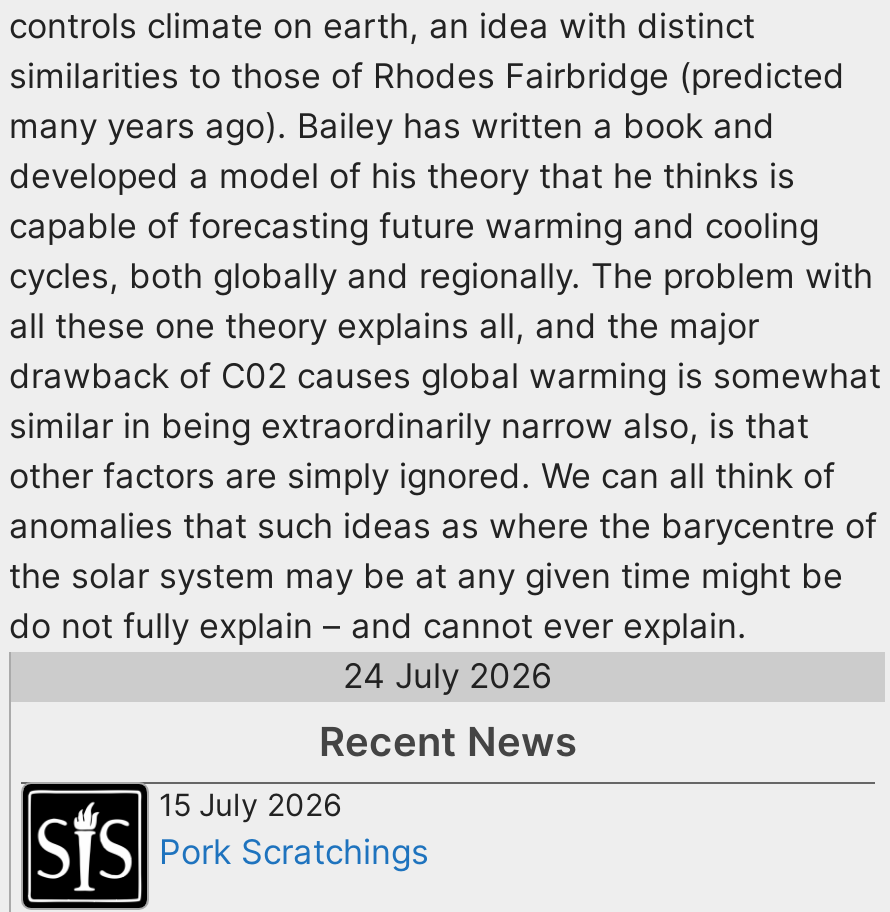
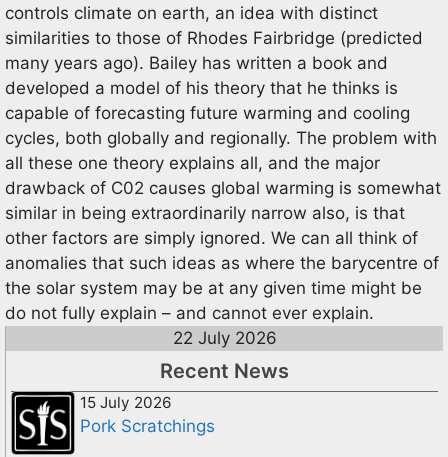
- 24 July 2026
+ 22 July 2026
